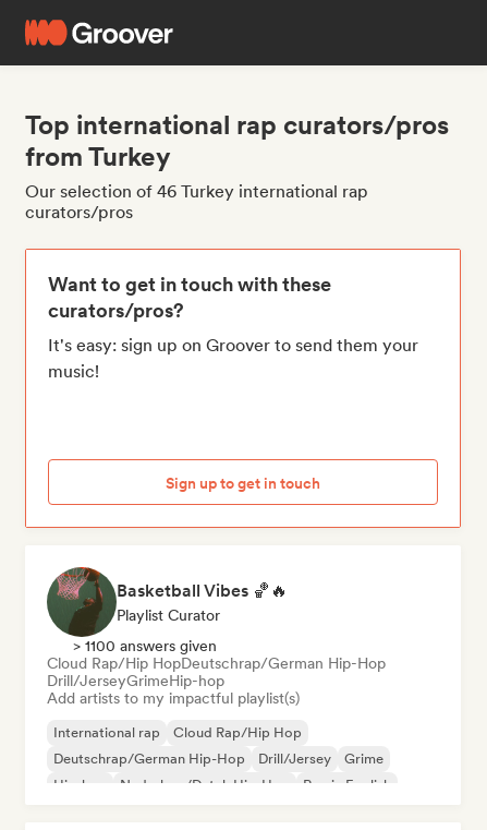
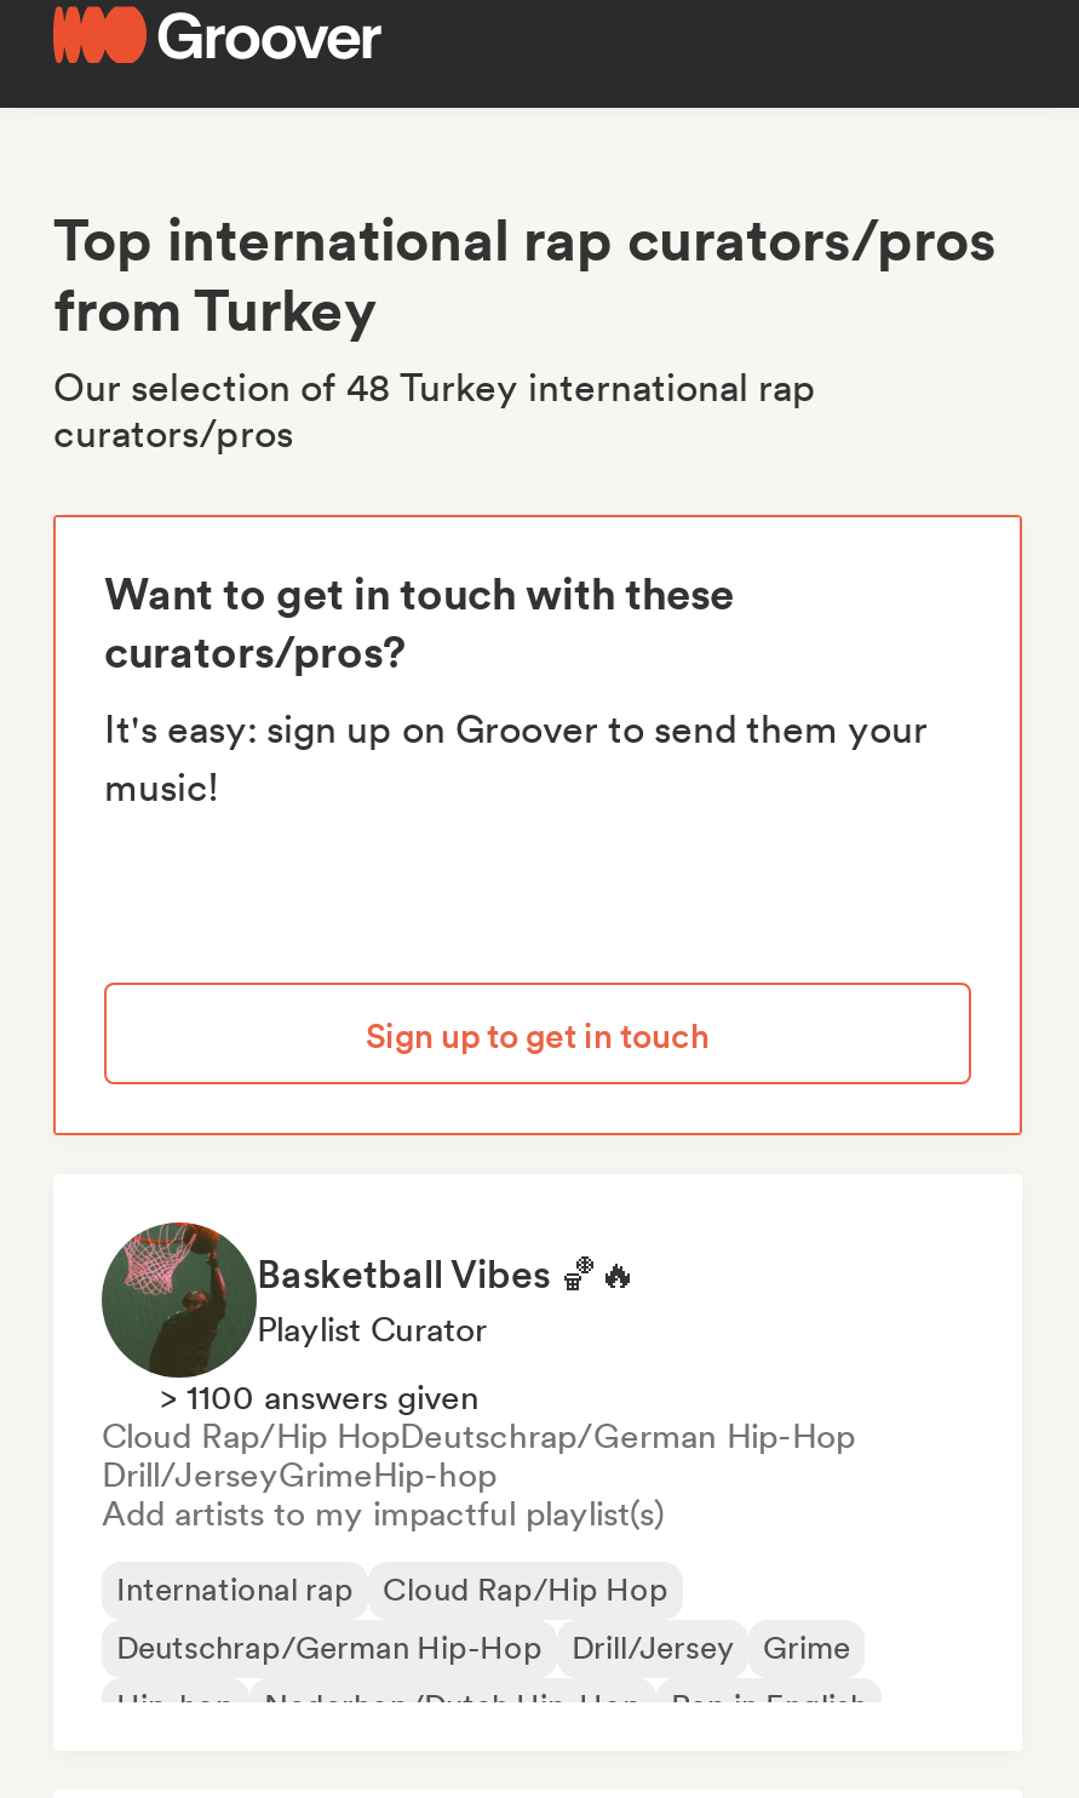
- Our selection of 46 Turkey international rap
+ Our selection of 48 Turkey international rap
